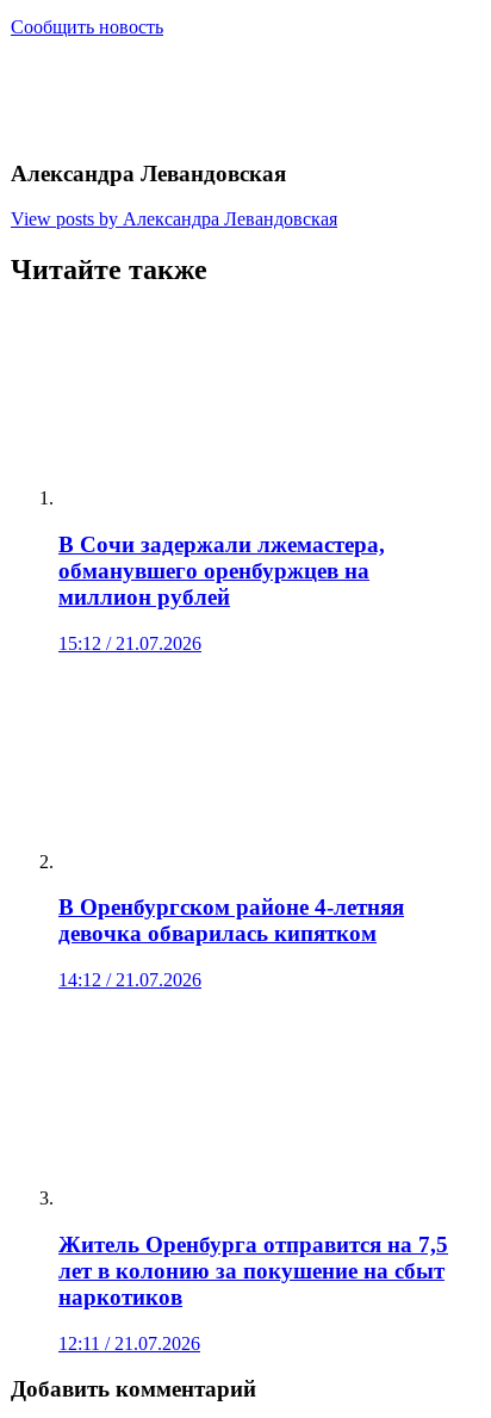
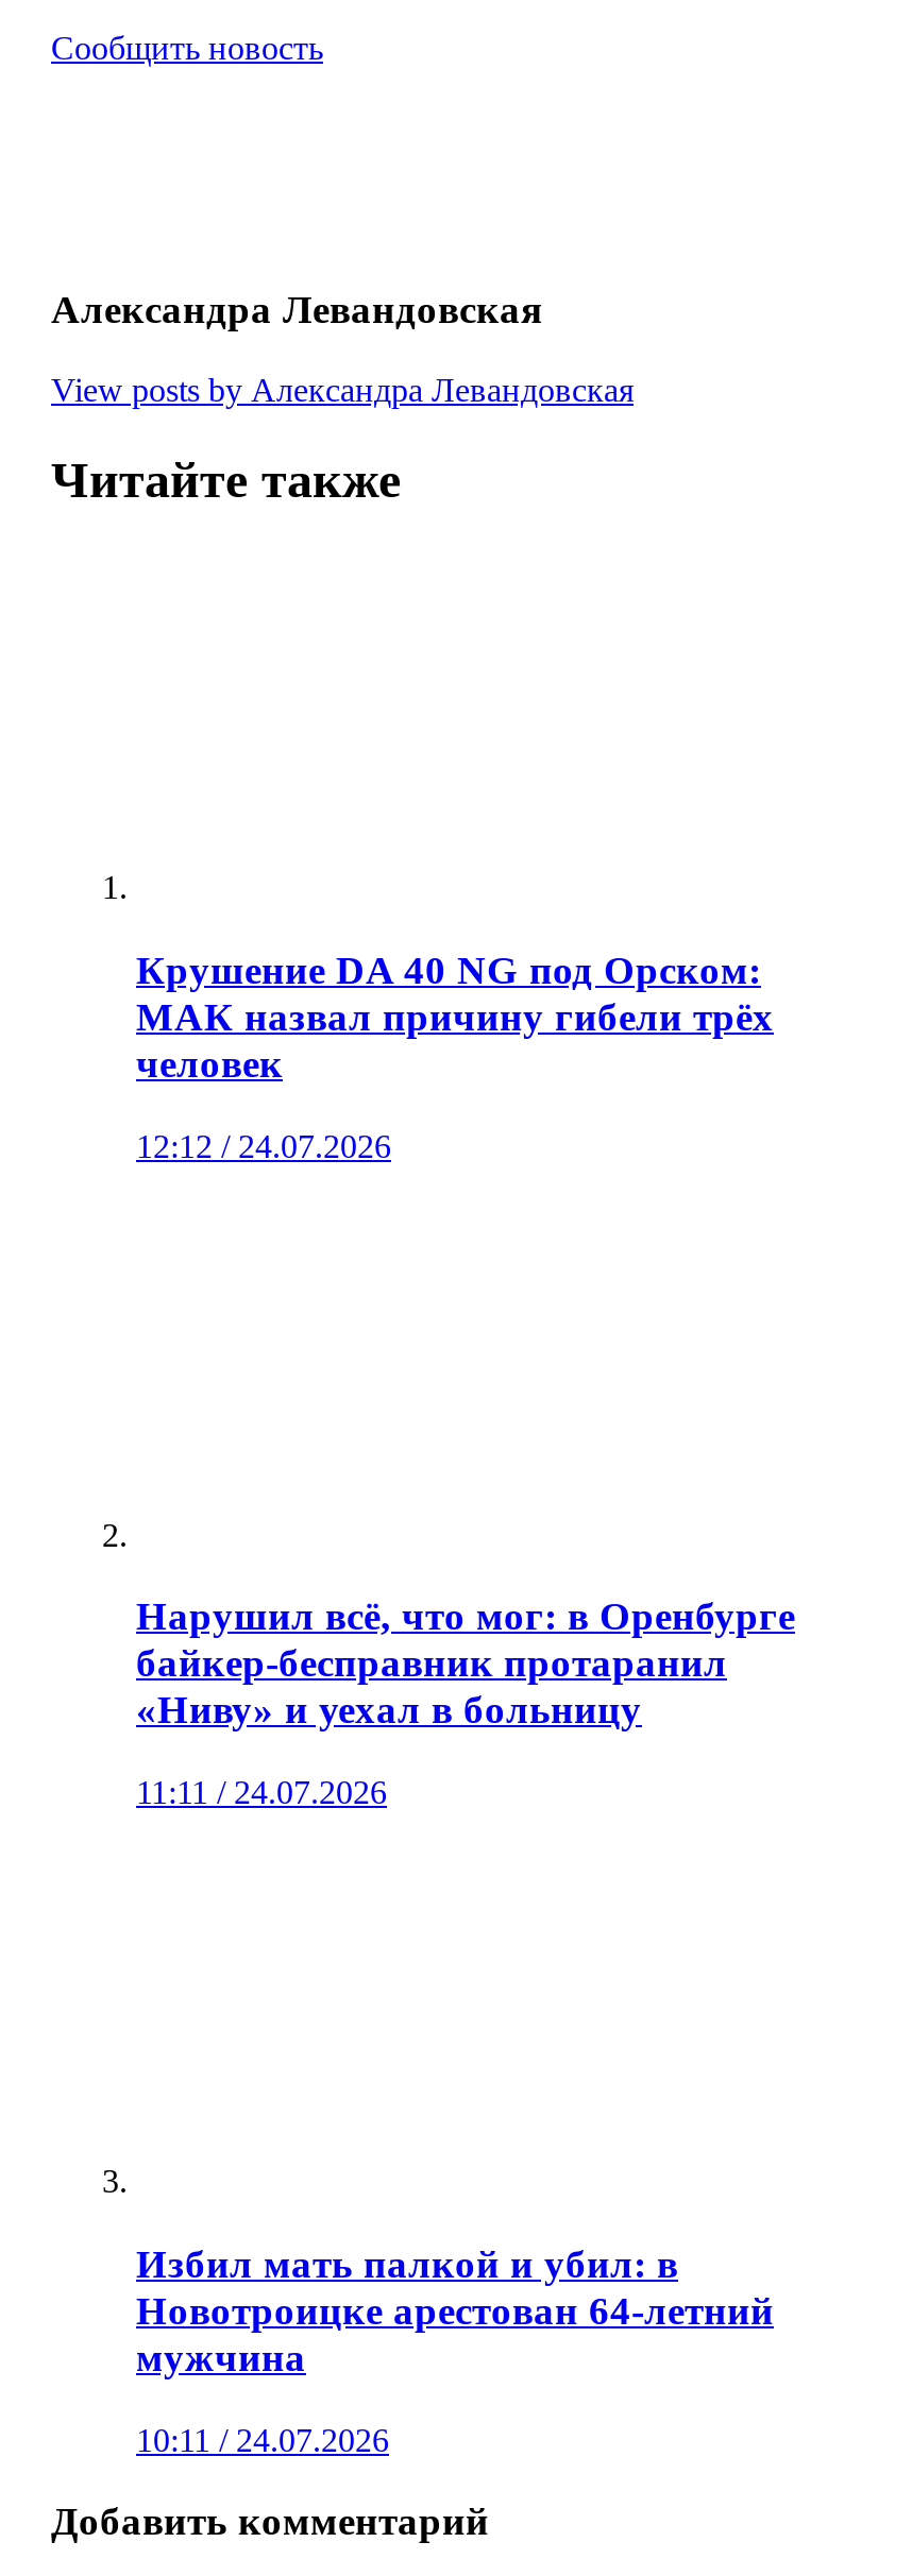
- В Сочи задержали лжемастера,
- обманувшего оренбуржцев на
- миллион рублей
+ Крушение DA 40 NG под Орском:
+ МАК назвал причину гибели трёх
+ человек

- 15:12 / 21.07.2026
+ 12:12 / 24.07.2026

- В Оренбургском районе 4‑летняя
- девочка обварилась кипятком
+ Нарушил всё, что мог: в Оренбурге
+ байкер‑бесправник протаранил
+ «Ниву» и уехал в больницу

- 14:12 / 21.07.2026
+ 11:11 / 24.07.2026

- Житель Оренбурга отправится на 7,5
- лет в колонию за покушение на сбыт
- наркотиков
+ Избил мать палкой и убил: в
+ Новотроицке арестован 64‑летний
+ мужчина

- 12:11 / 21.07.2026
+ 10:11 / 24.07.2026
